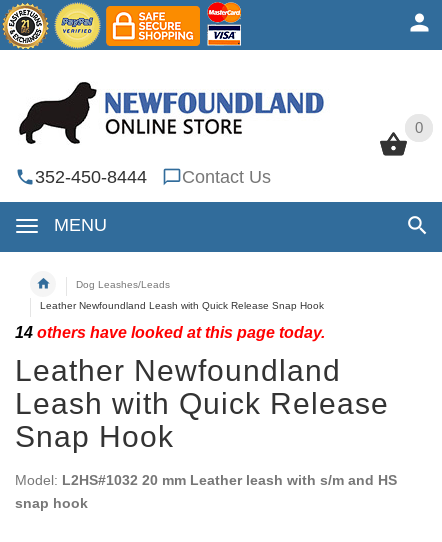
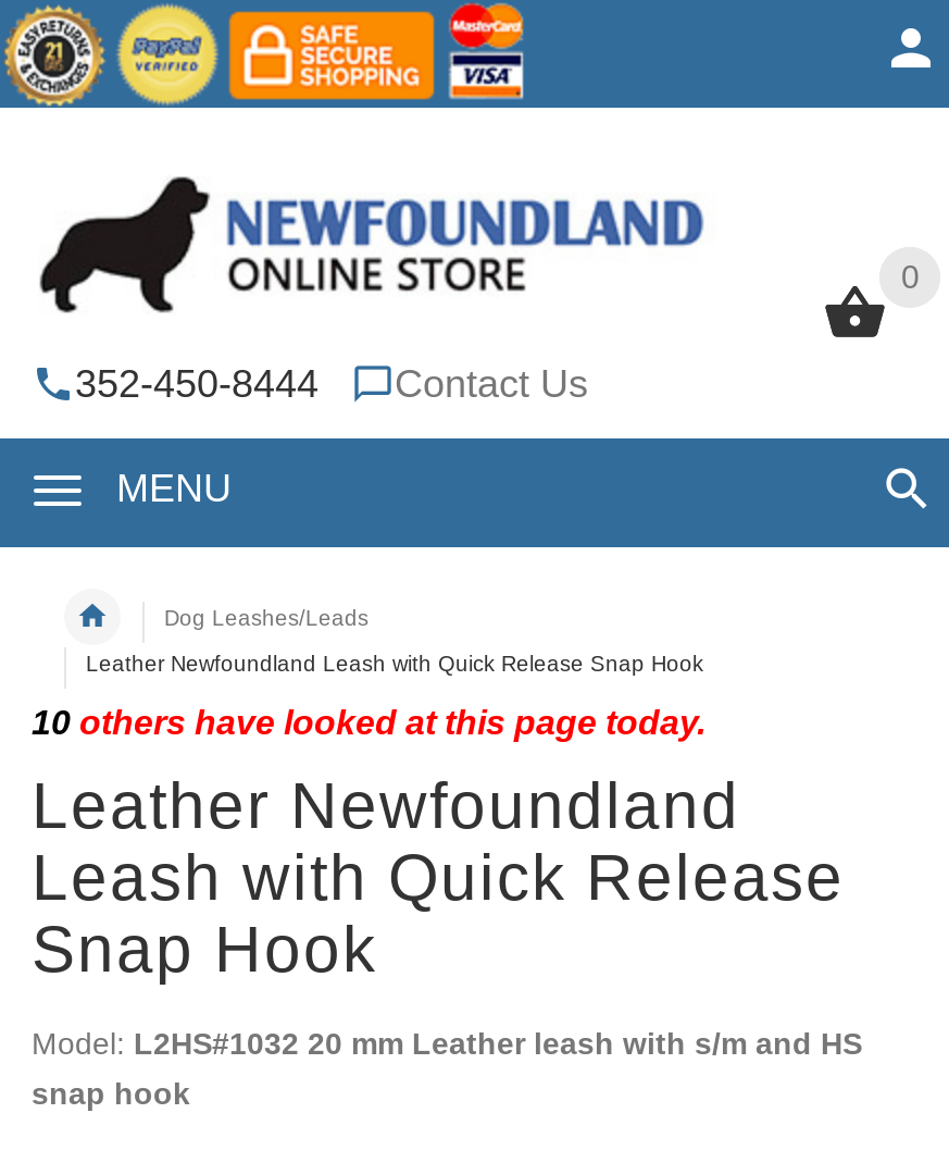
- 14 others have looked at this page today.
+ 10 others have looked at this page today.
